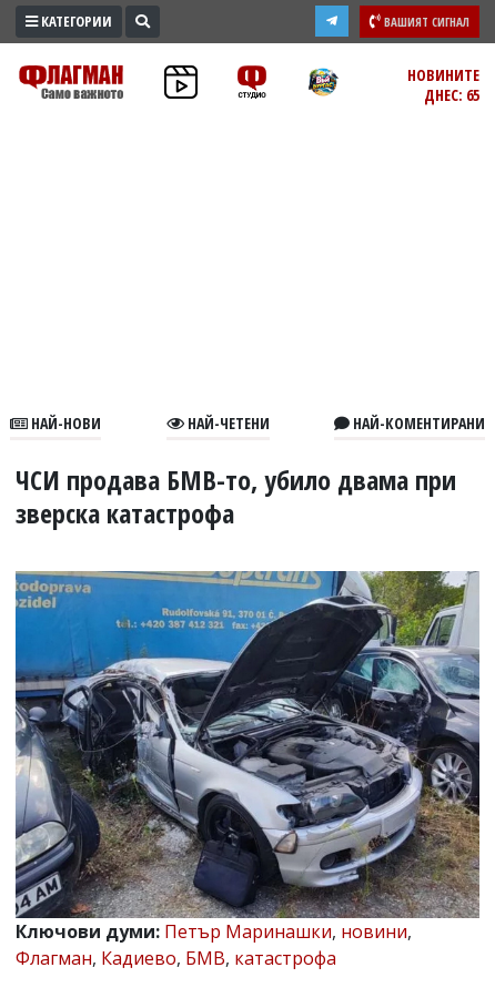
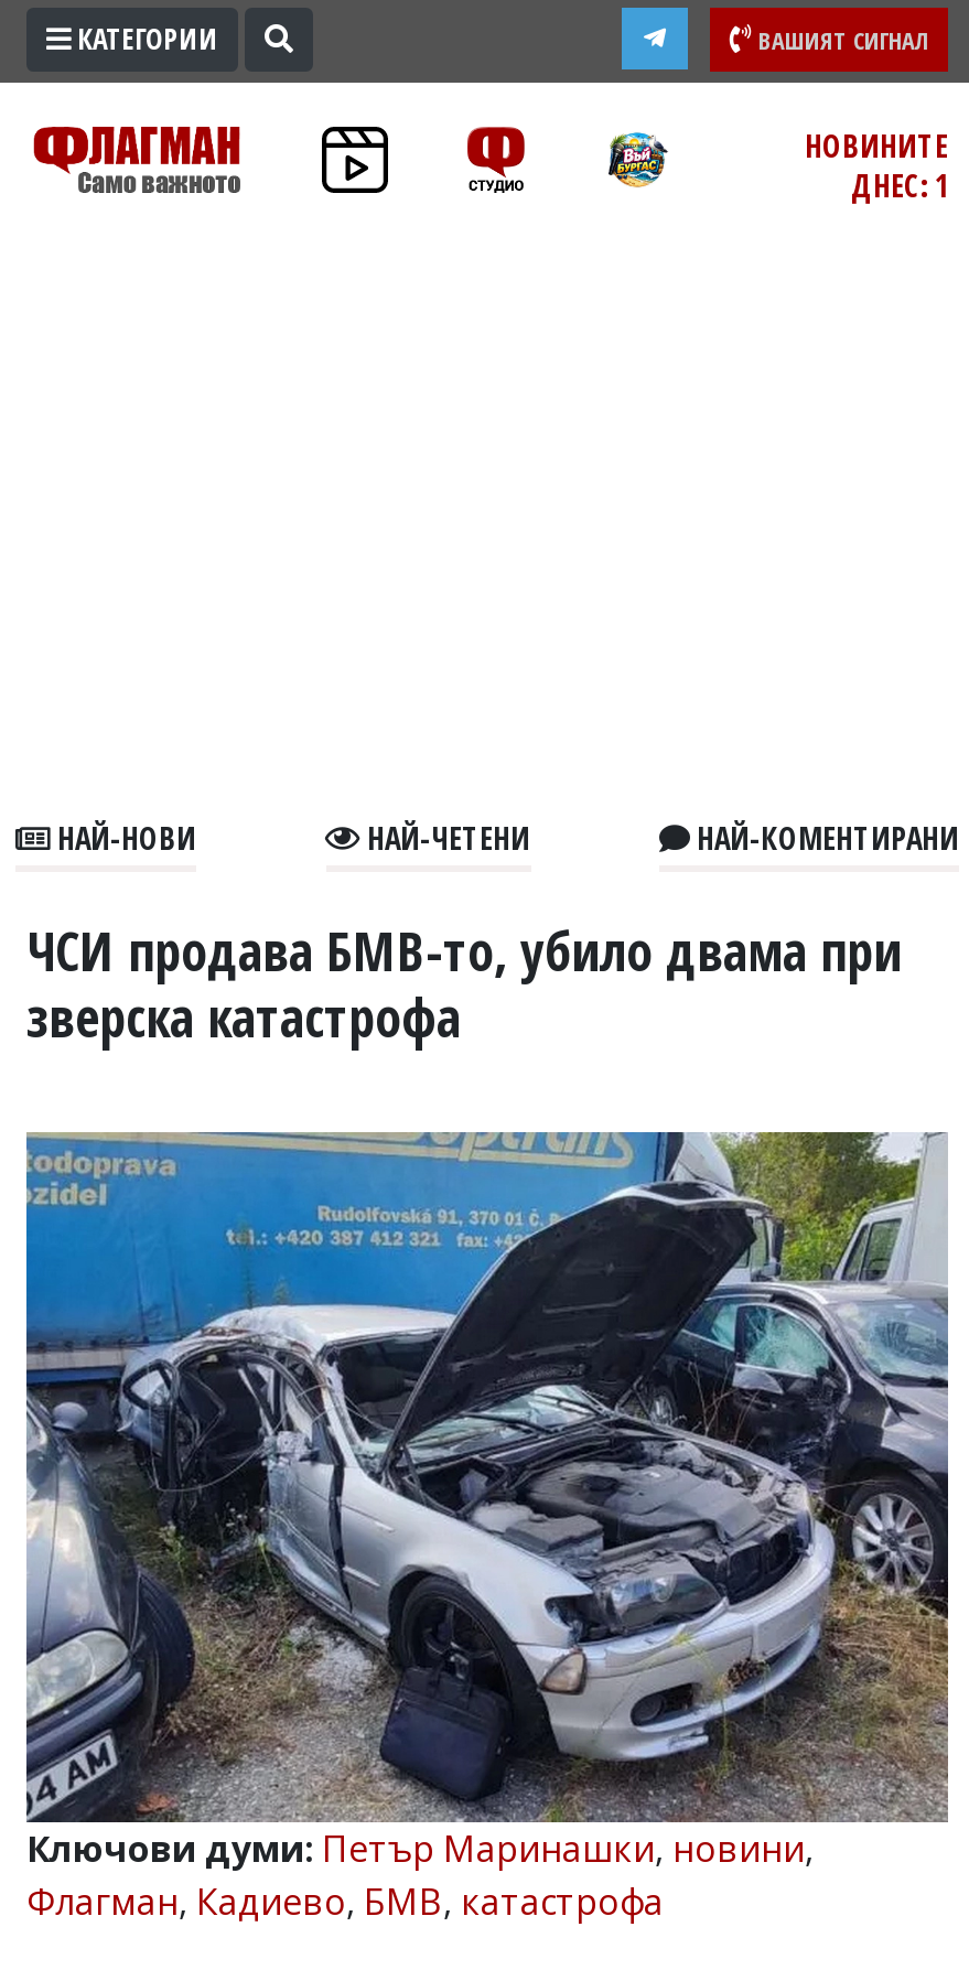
- ДНЕС: 65
+ ДНЕС: 1
